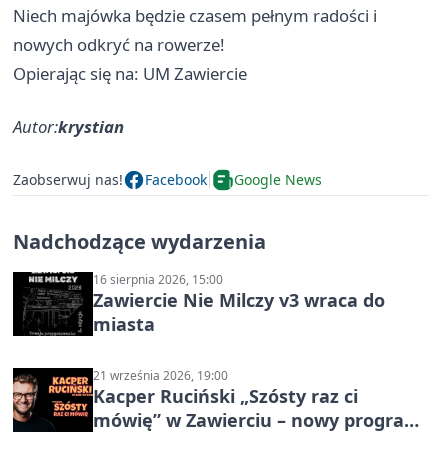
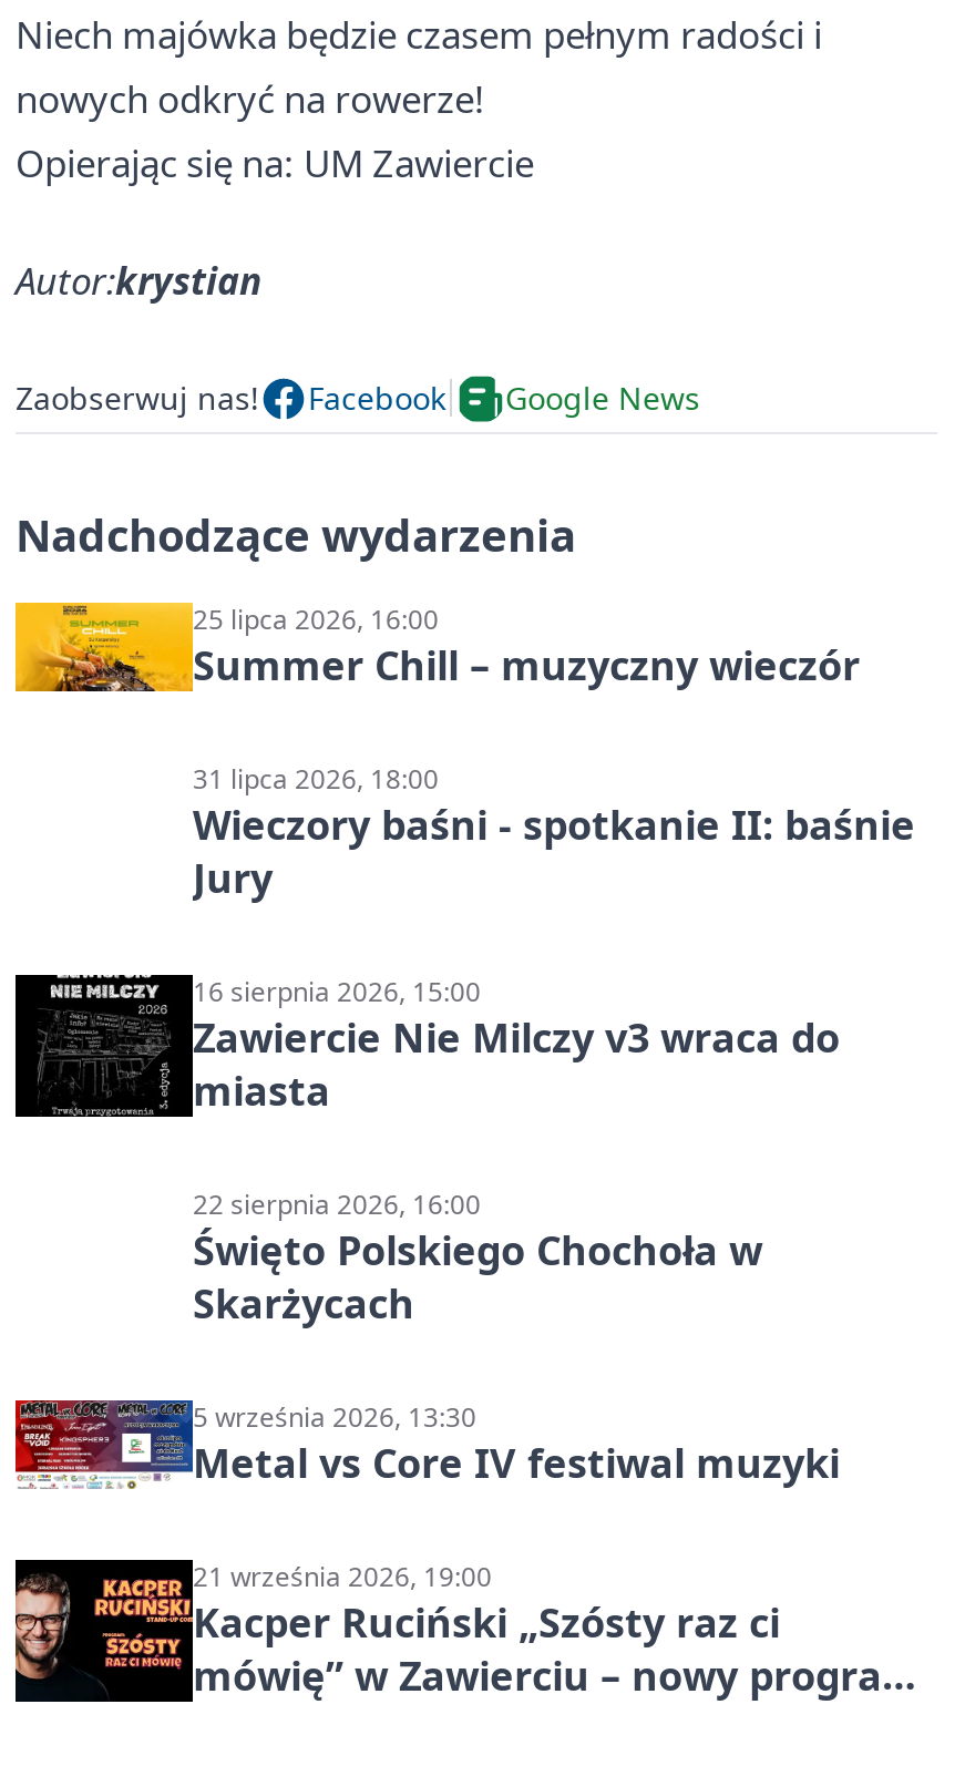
+ [image]
+ 25 lipca 2026, 16:00
+ Summer Chill – muzyczny wieczór
+ 31 lipca 2026, 18:00
+ Wieczory baśni - spotkanie II: baśnie
+ Jury

+ [image]
+ 22 sierpnia 2026, 16:00
+ Święto Polskiego Chochoła w
+ Skarżycach
+ 5 września 2026, 13:30
+ Metal vs Core IV festiwal muzyki
